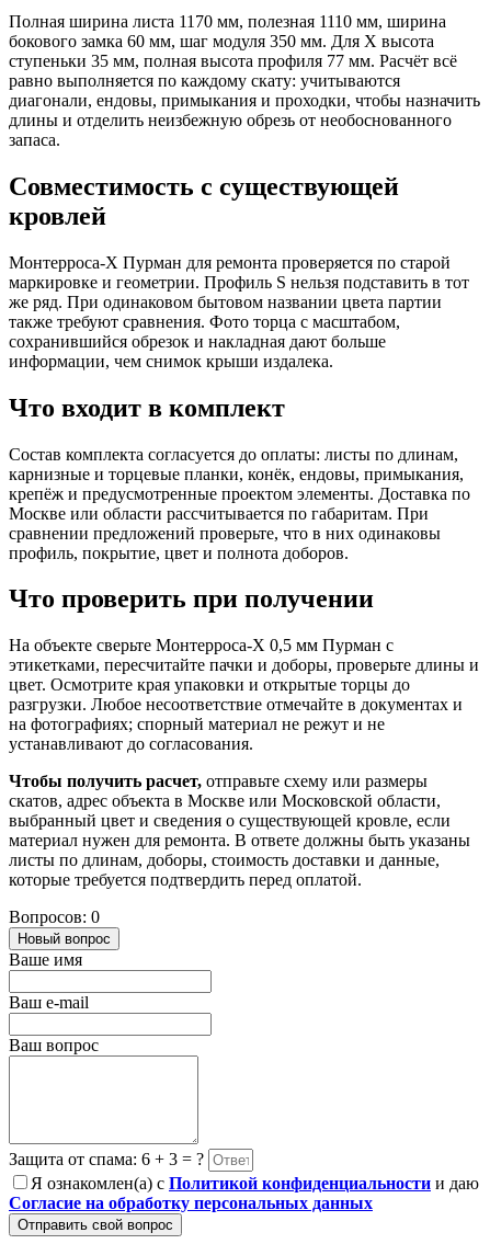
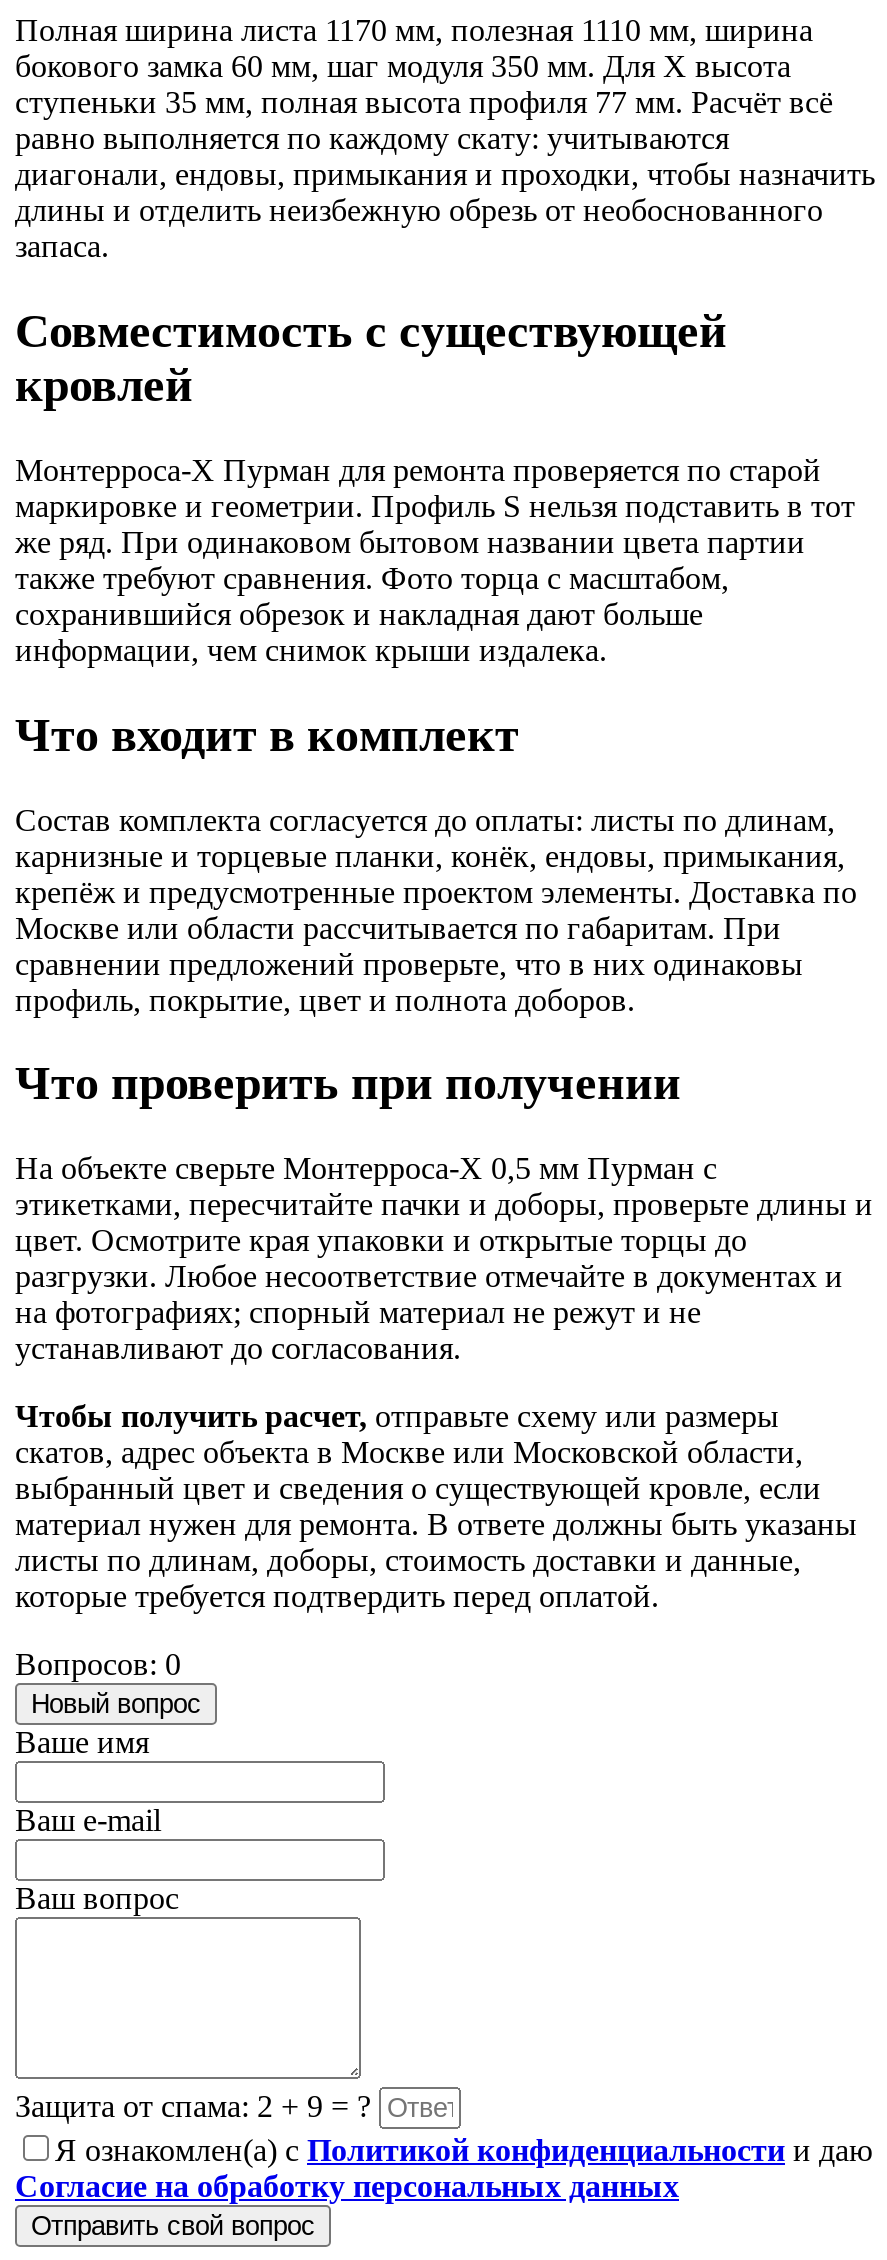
- Защита от спама: 6 + 3 = ?
+ Защита от спама: 2 + 9 = ?
